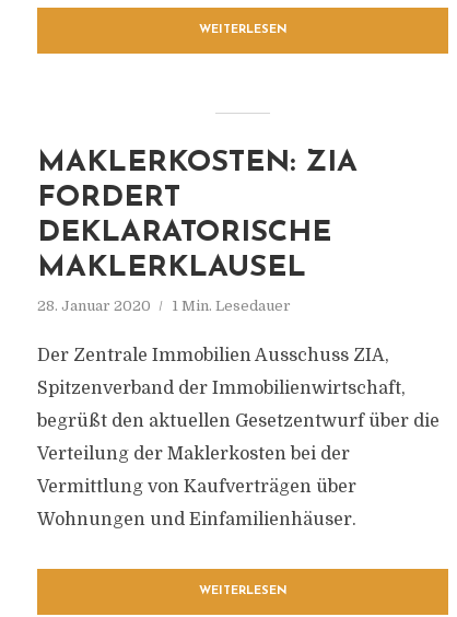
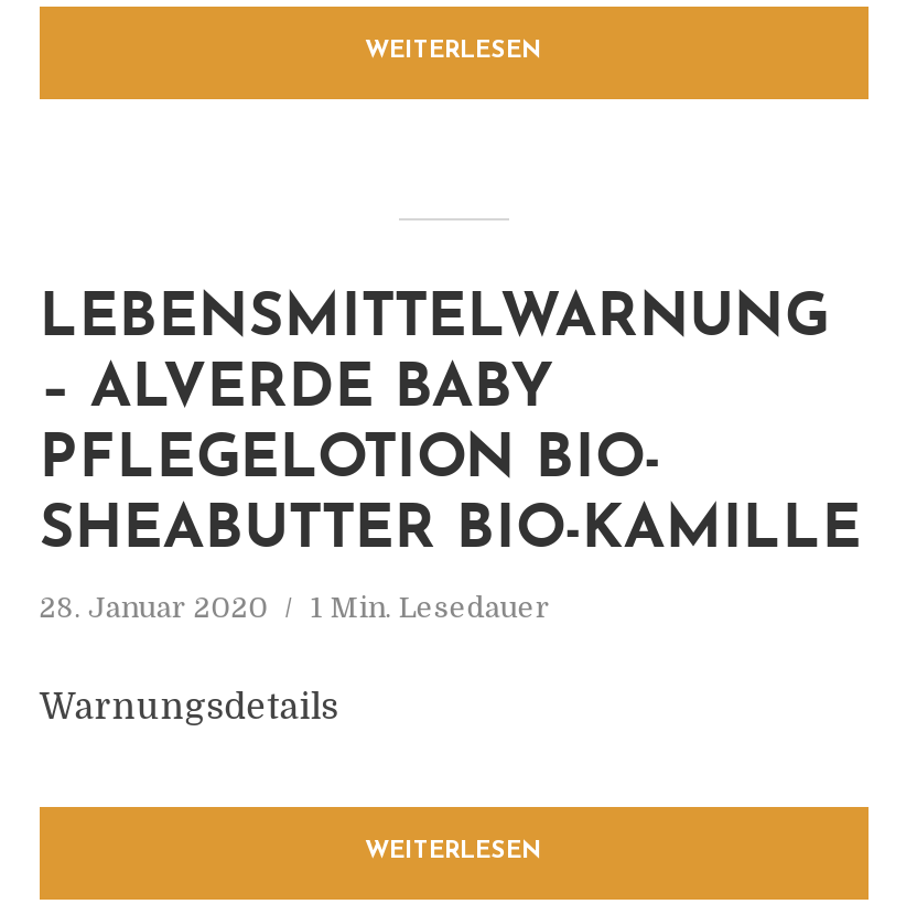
- MAKLERKOSTEN: ZIA
- FORDERT
- DEKLARATORISCHE
- MAKLERKLAUSEL
+ LEBENSMITTELWARNUNG
+ – ALVERDE BABY
+ PFLEGELOTION BIO-
+ SHEABUTTER BIO-KAMILLE

- Der Zentrale Immobilien Ausschuss ZIA,
- Spitzenverband der Immobilienwirtschaft,
- begrüßt den aktuellen Gesetzentwurf über die
- Verteilung der Maklerkosten bei der
- Vermittlung von Kaufverträgen über
- Wohnungen und Einfamilienhäuser.
+ Warnungsdetails
